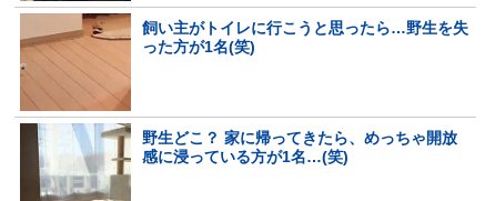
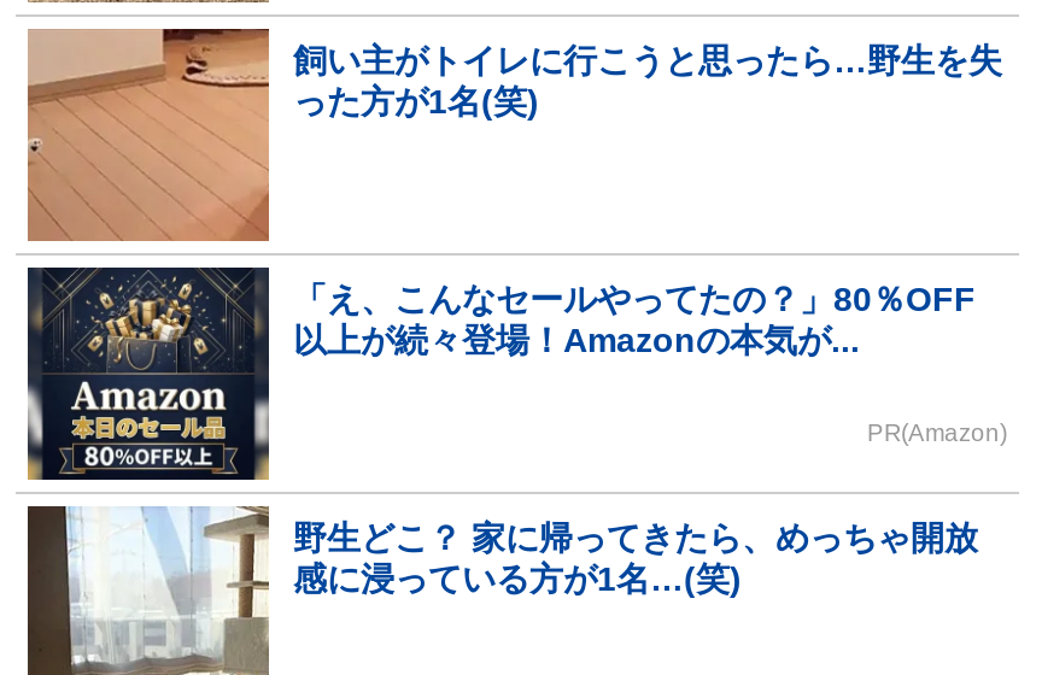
+ [image]
+ 「え、こんなセールやってたの？」80％OFF
+ 以上が続々登場！Amazonの本気が...
+ PR(Amazon)
